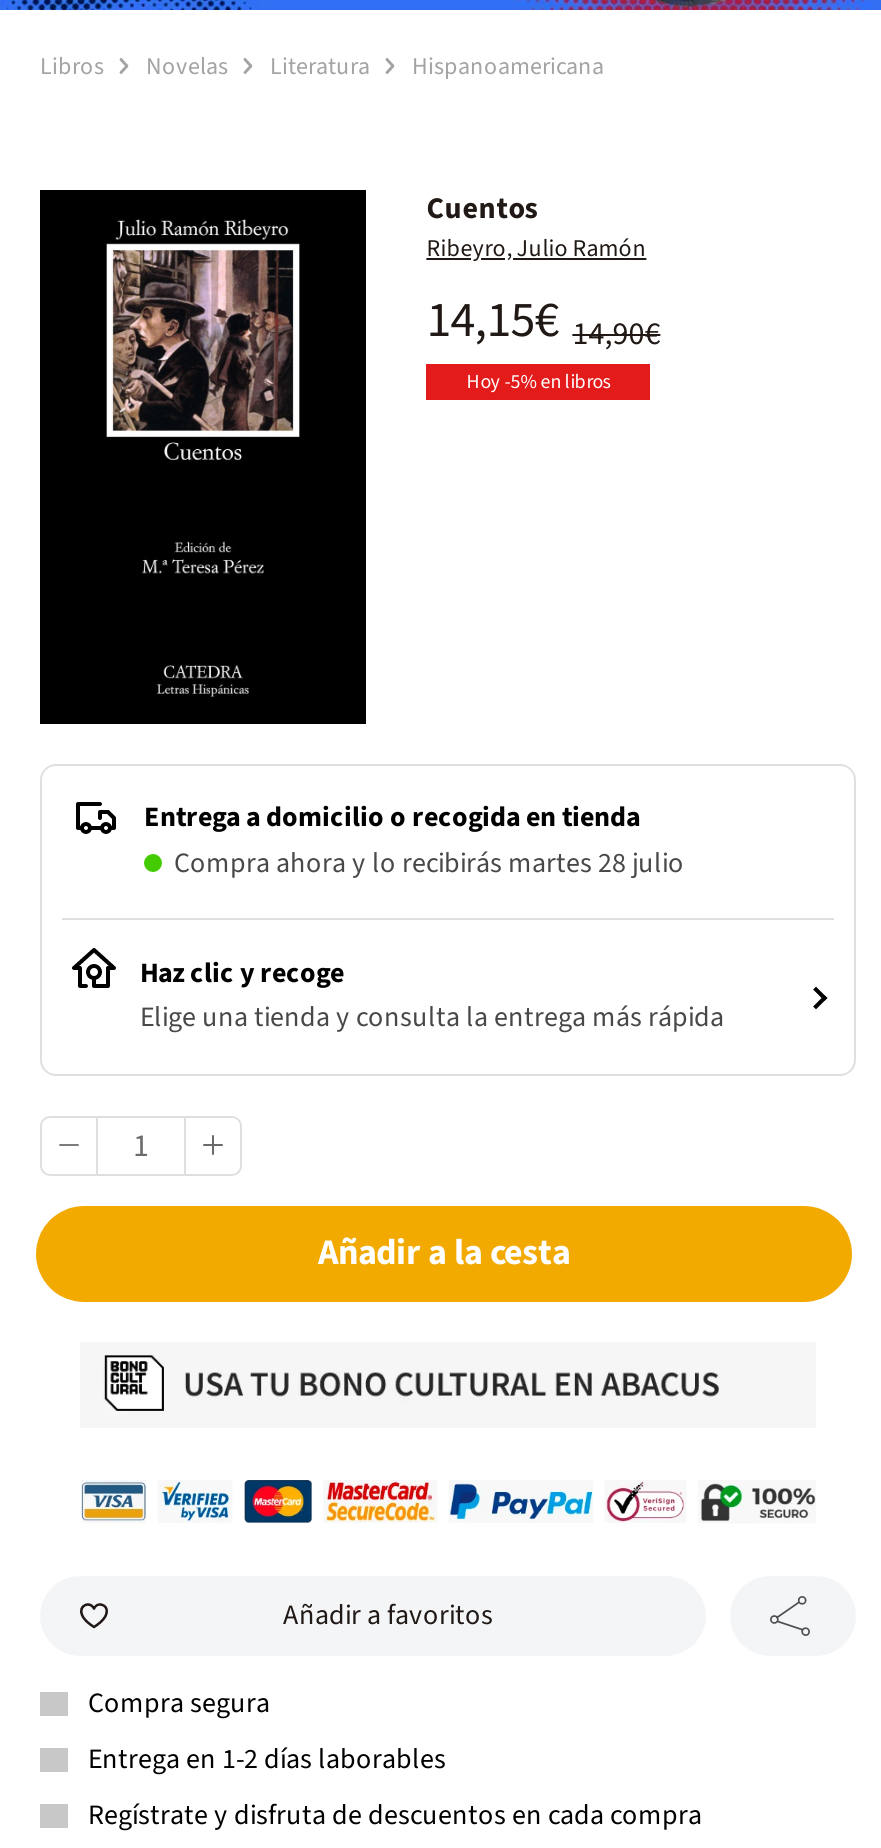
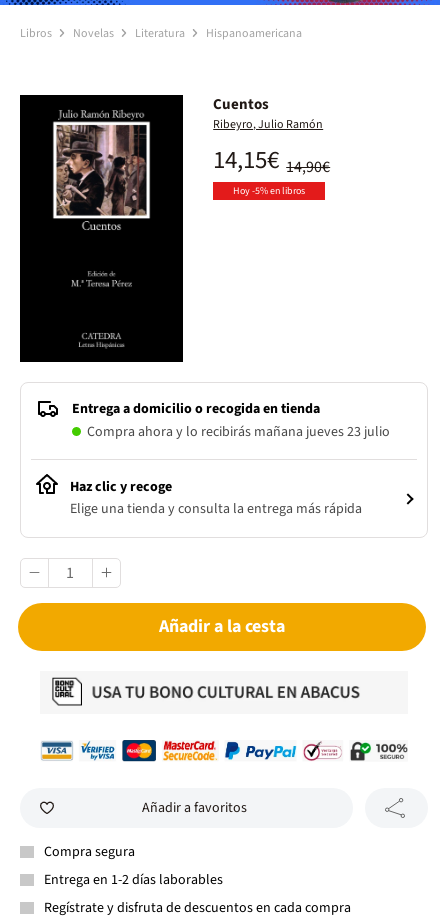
- Compra ahora y lo recibirás martes 28 julio
+ Compra ahora y lo recibirás mañana jueves 23 julio
